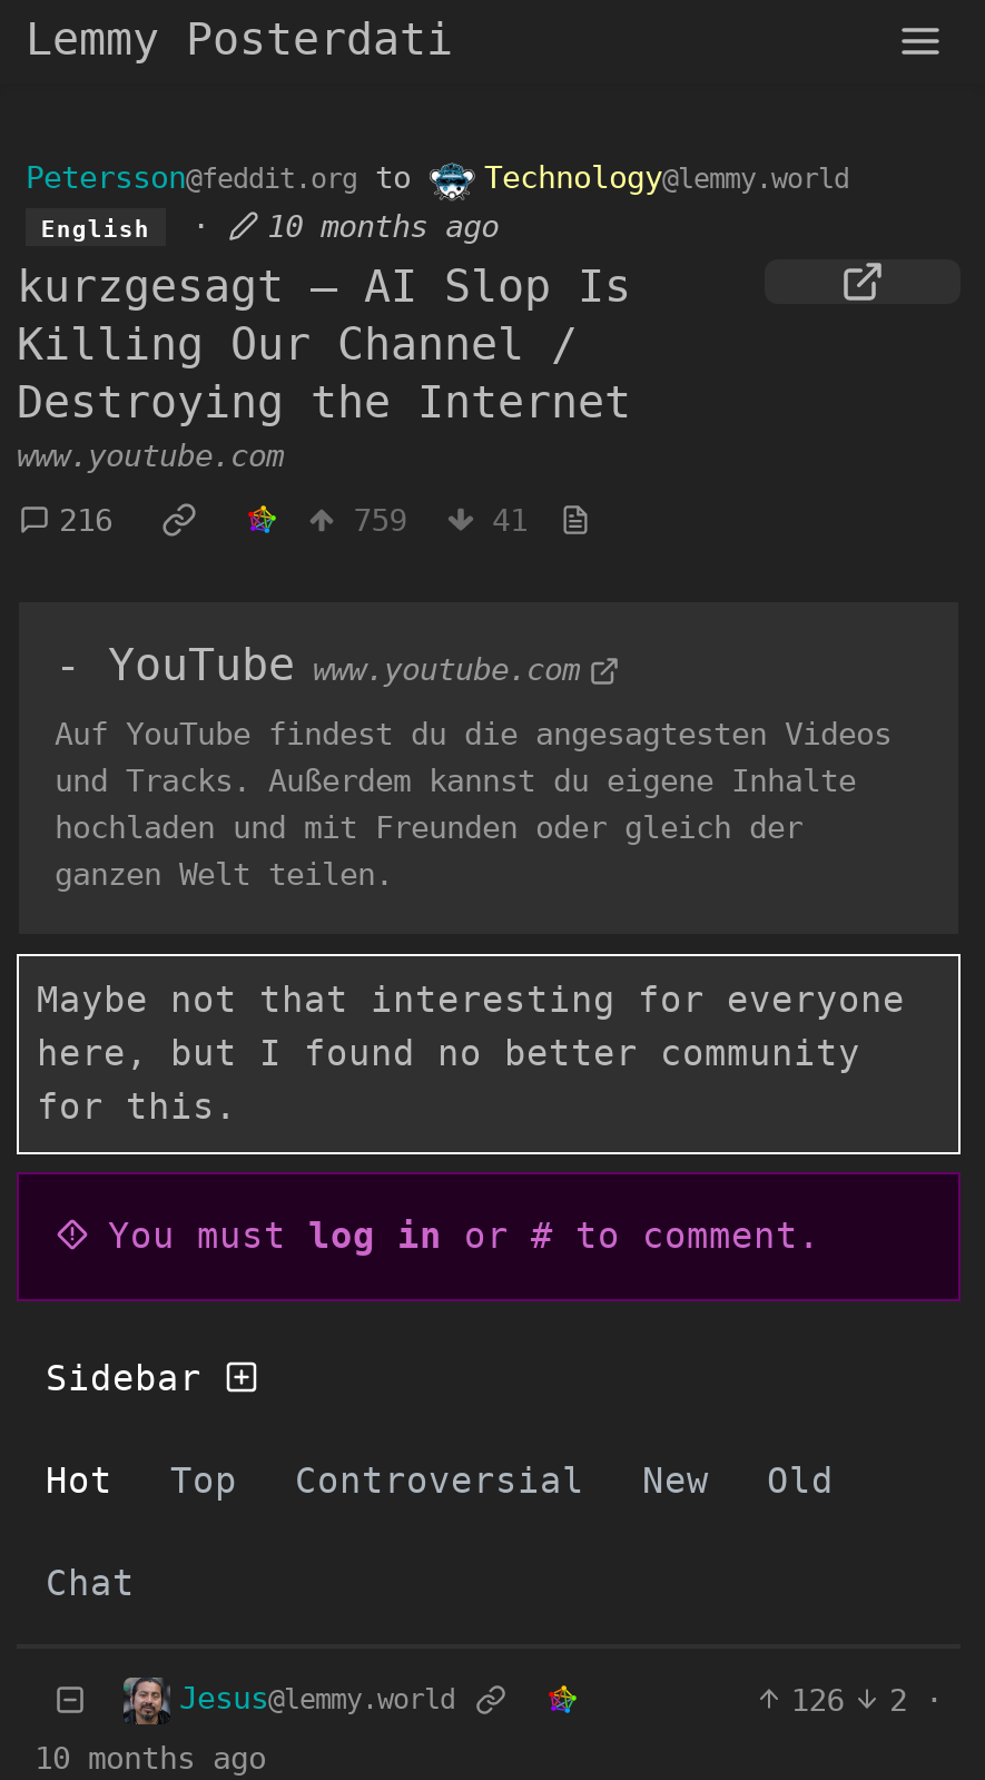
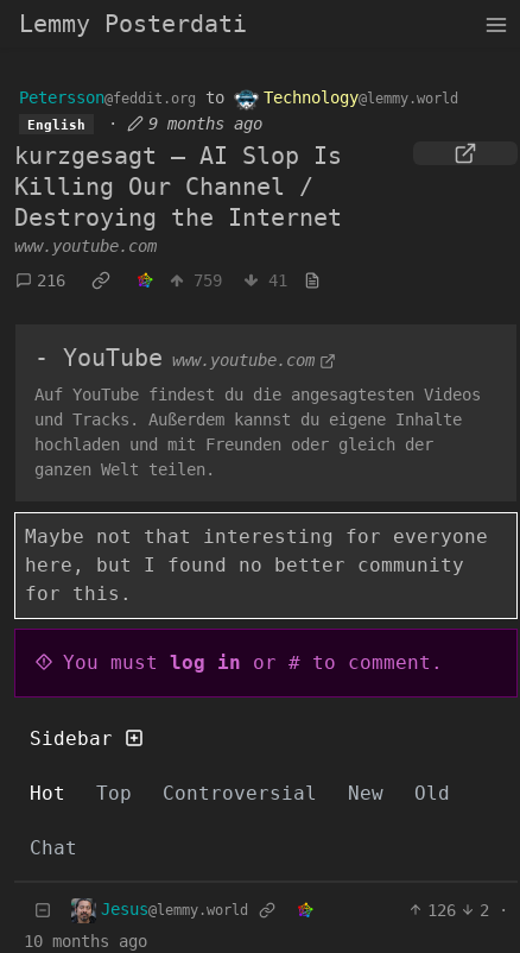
- 10 months ago
+ 9 months ago
